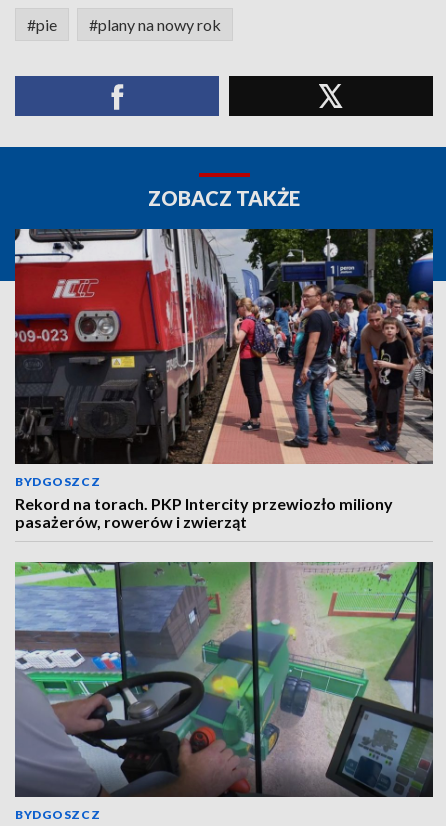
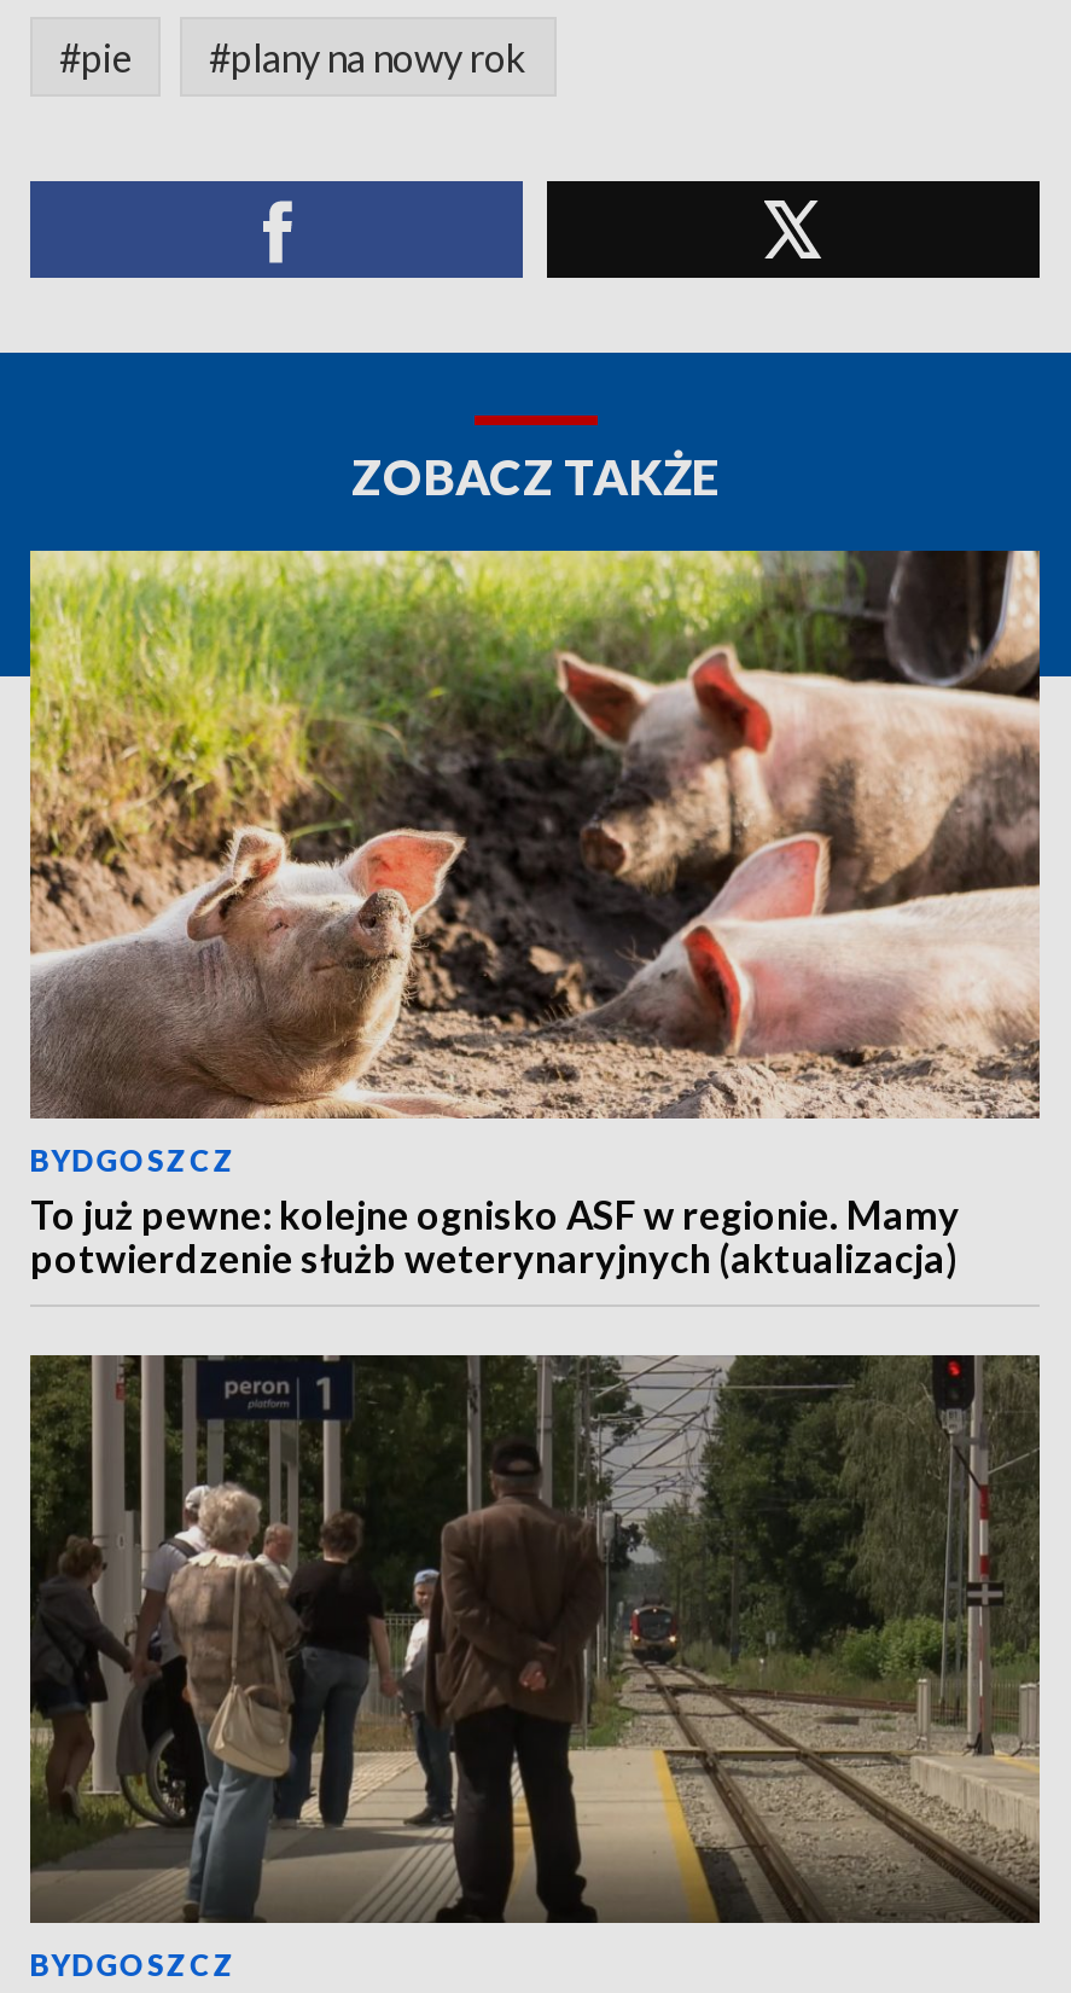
- [image]
- Rekord na torach. PKP Intercity przewiozło miliony
- pasażerów, rowerów i zwierząt
+ [image]
+ To już pewne: kolejne ognisko ASF w regionie. Mamy
+ potwierdzenie służb weterynaryjnych (aktualizacja)

- [image]
+ [image]
